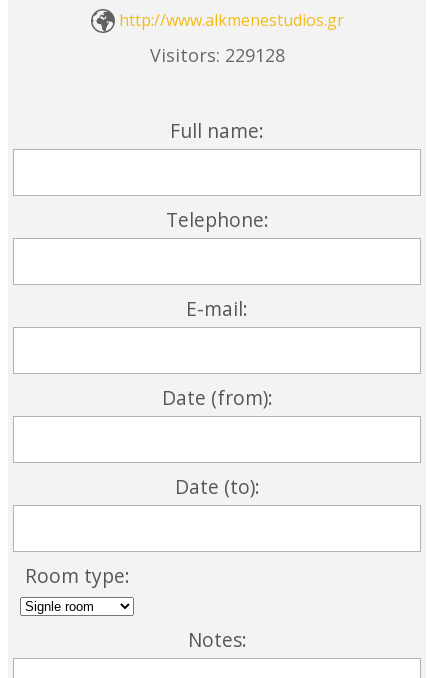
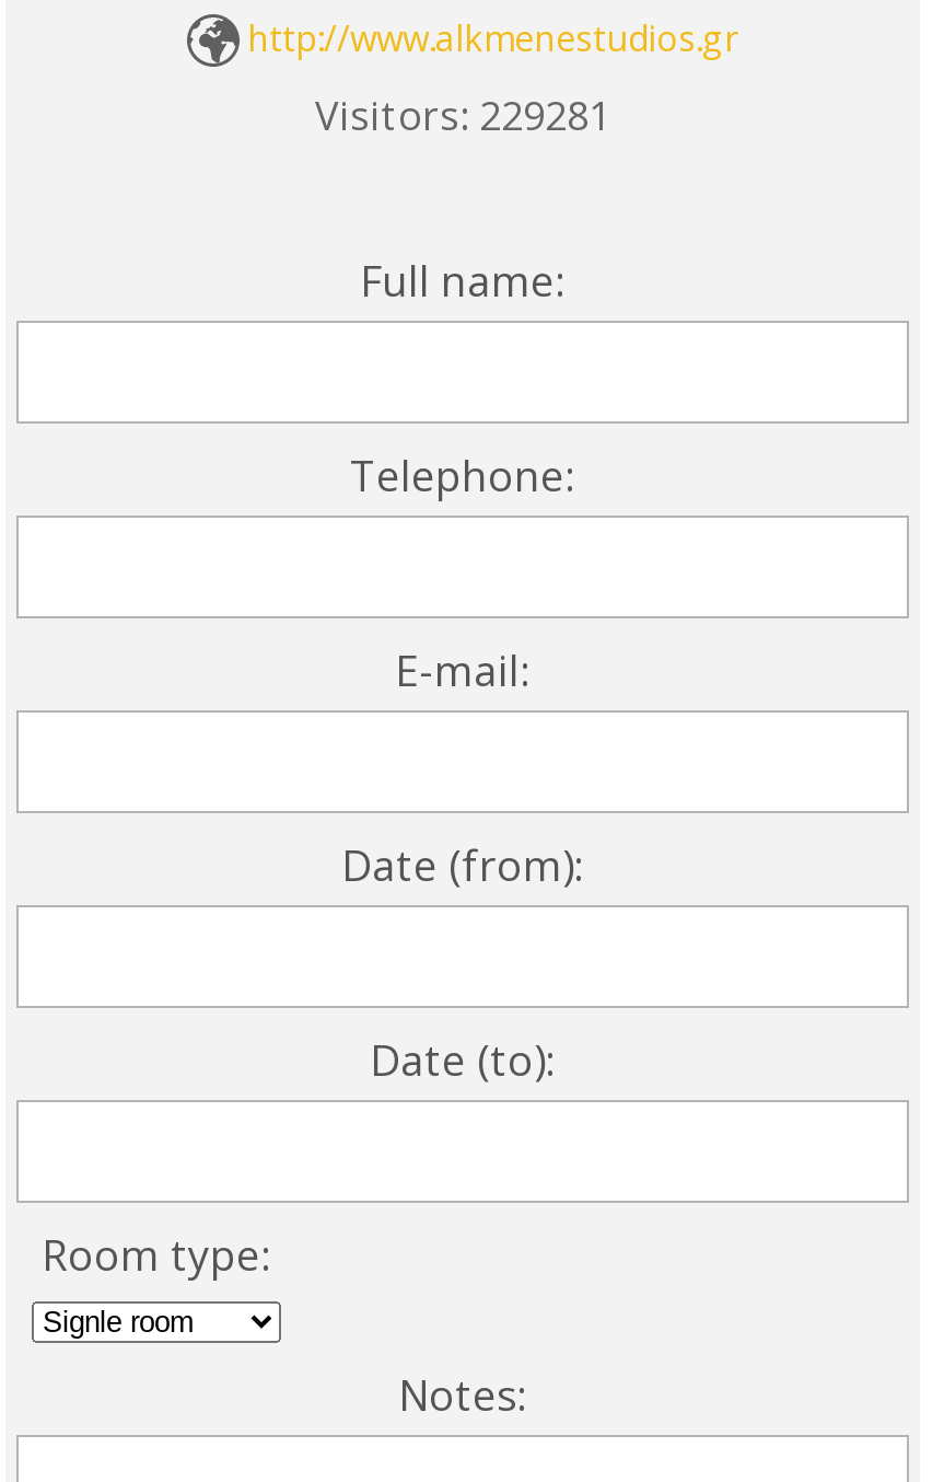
- Visitors: 229128
+ Visitors: 229281
